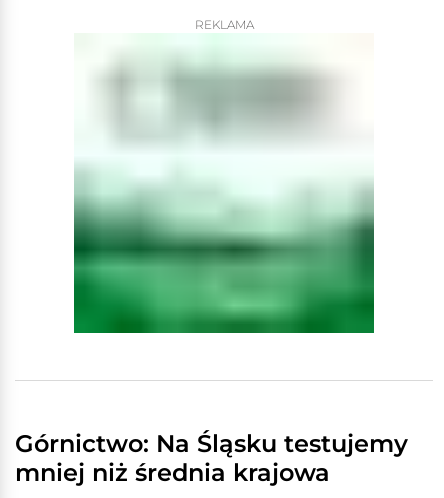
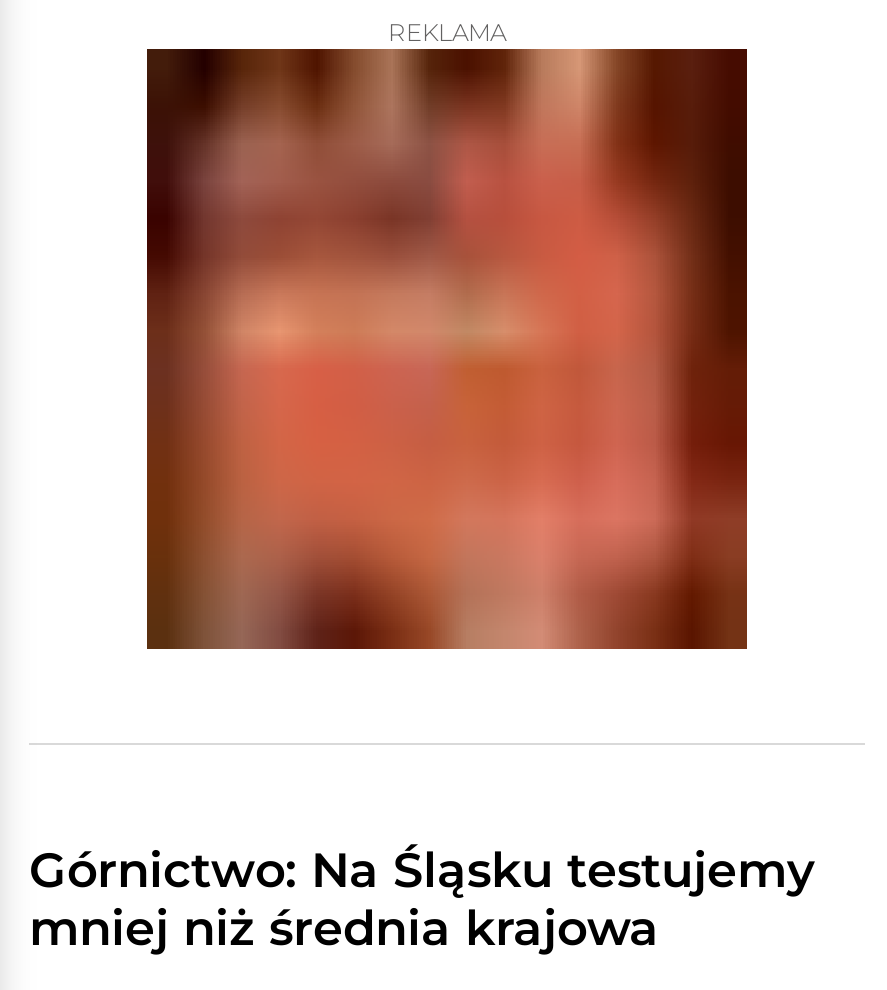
- [image]
+ [image]
